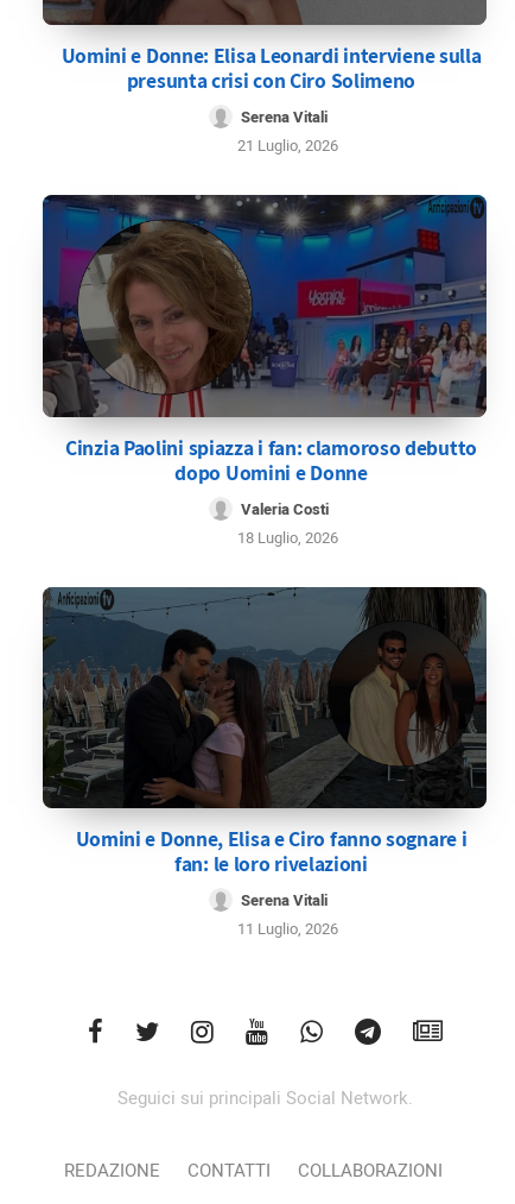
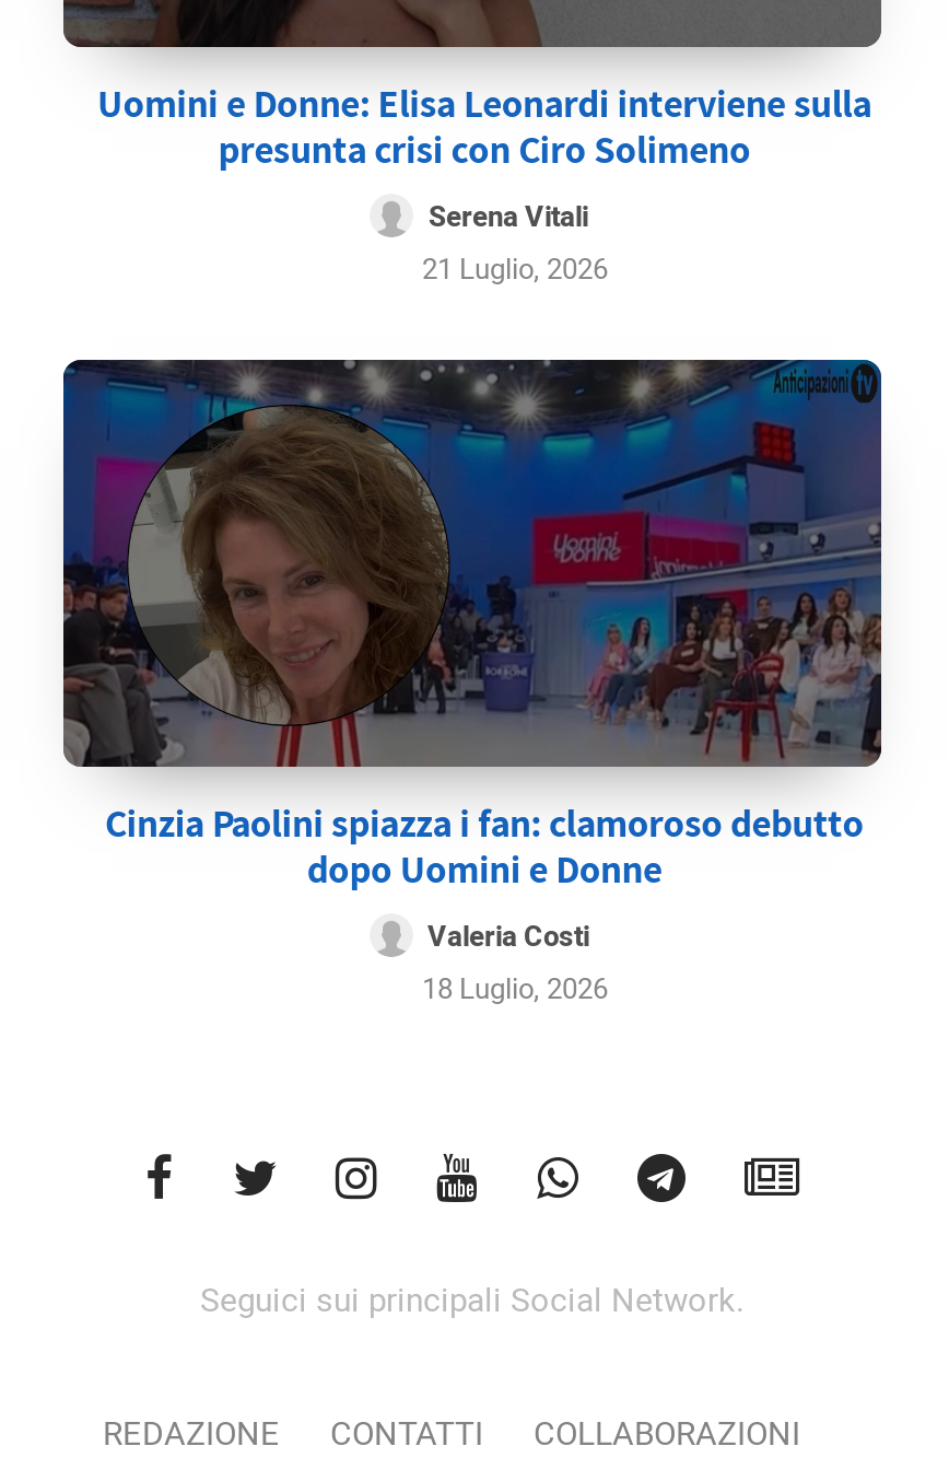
- [image]
- Uomini e Donne, Elisa e Ciro fanno sognare i
- fan: le loro rivelazioni
- Serena Vitali
- 11 Luglio, 2026
